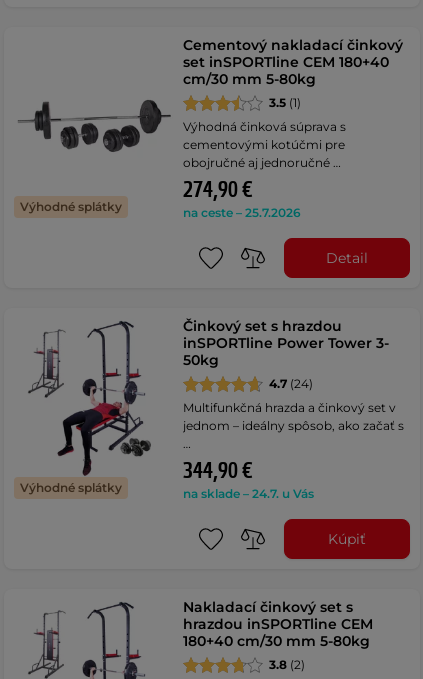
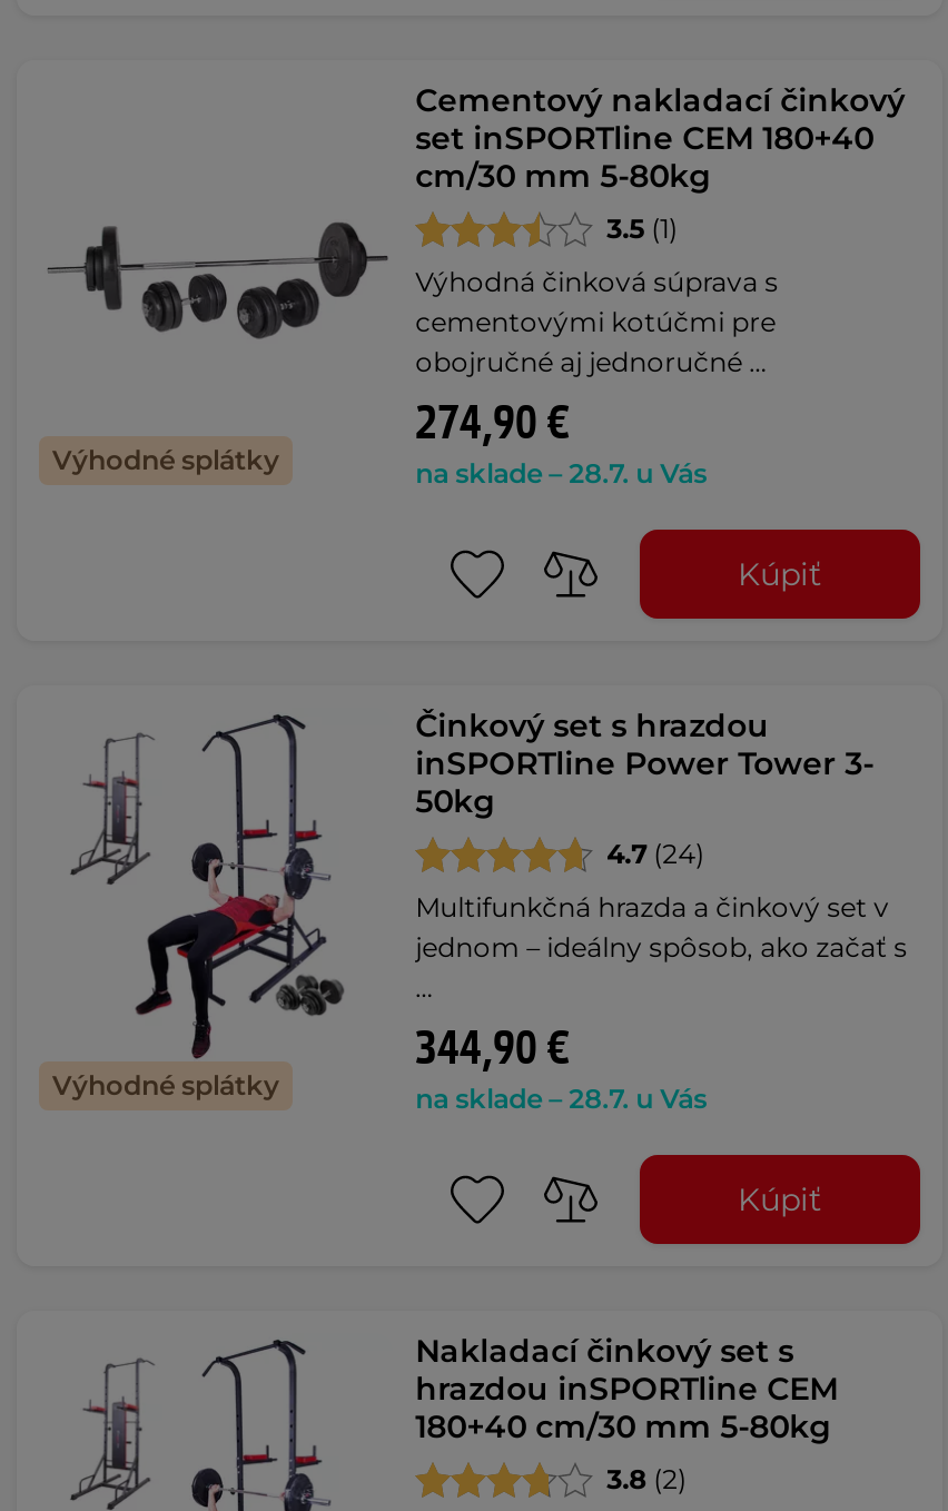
- na ceste – 25.7.2026
+ na sklade – 28.7. u Vás

- Detail
+ Kúpiť

- na sklade – 24.7. u Vás
+ na sklade – 28.7. u Vás
